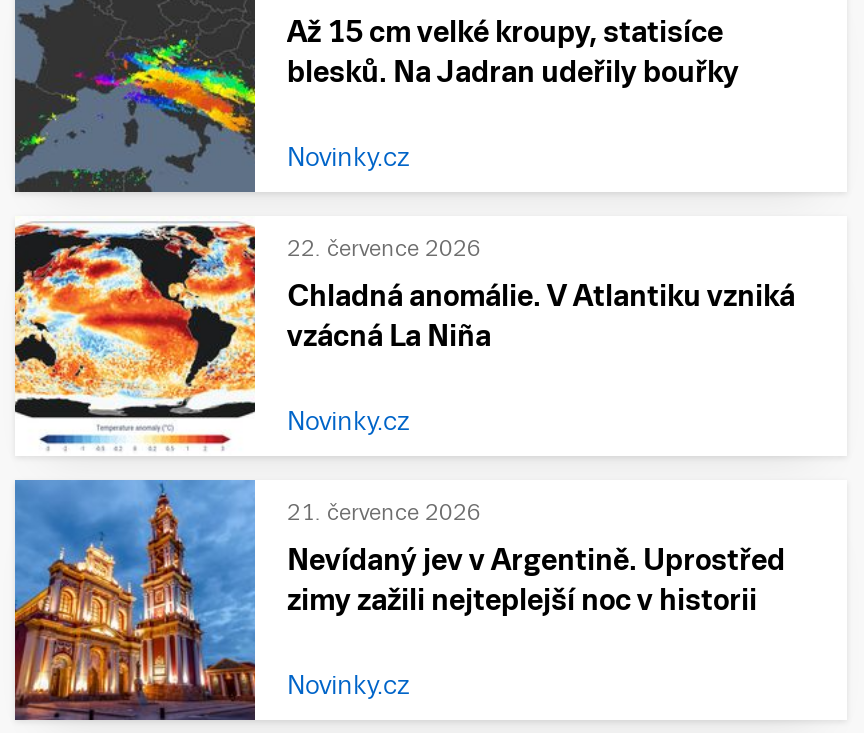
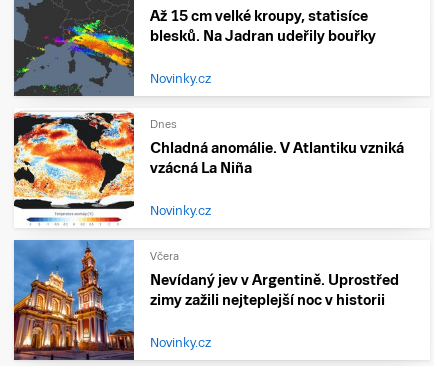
- 22. července 2026
+ Dnes

- 21. července 2026
+ Včera
